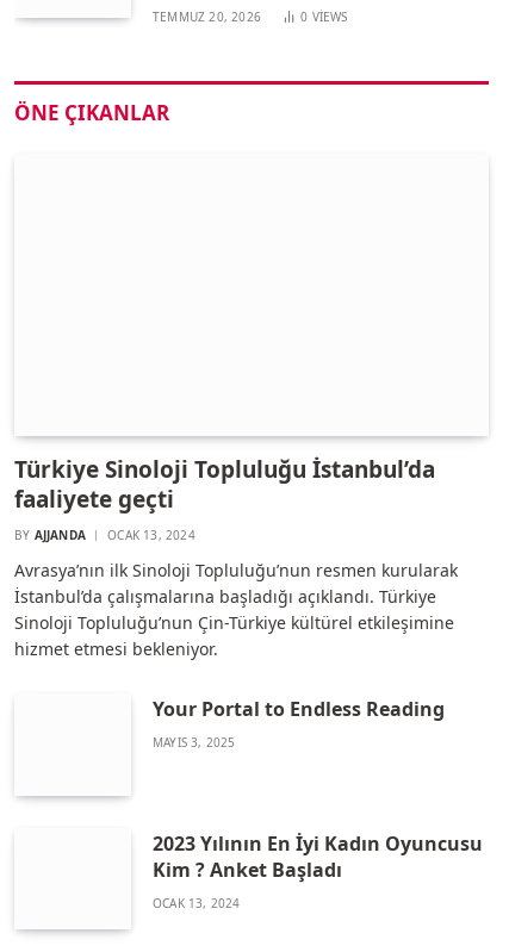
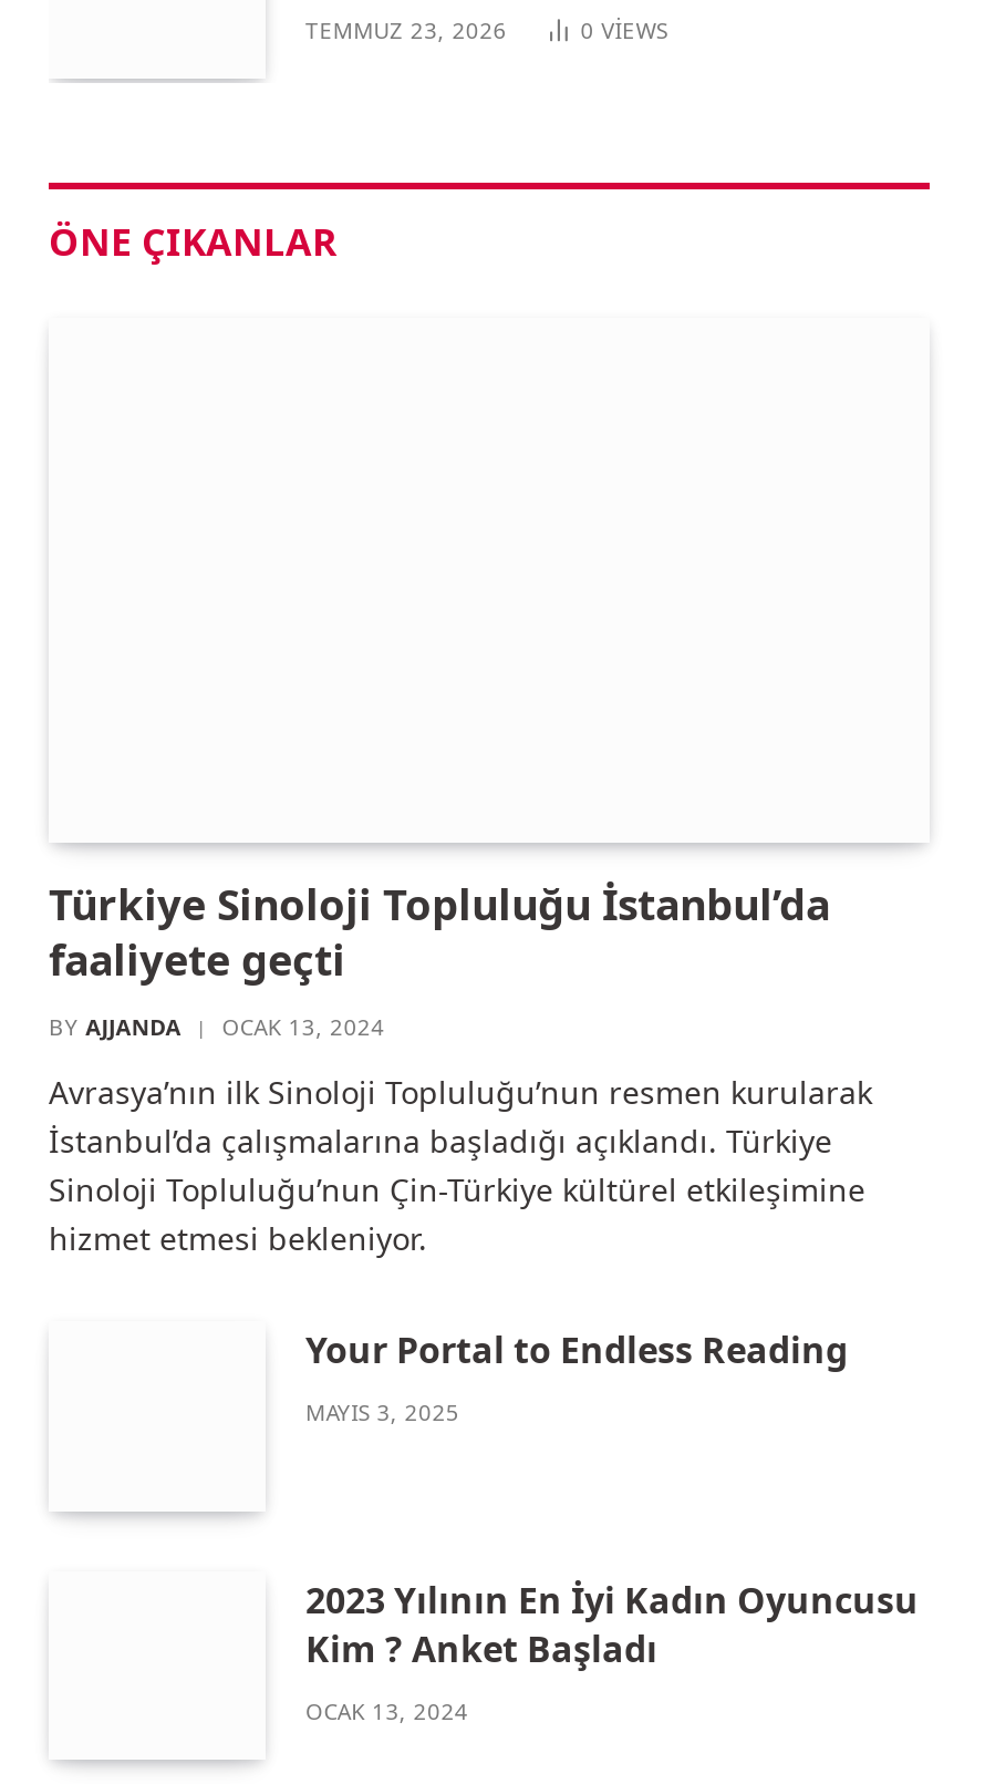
- TEMMUZ 20, 2026
+ TEMMUZ 23, 2026
